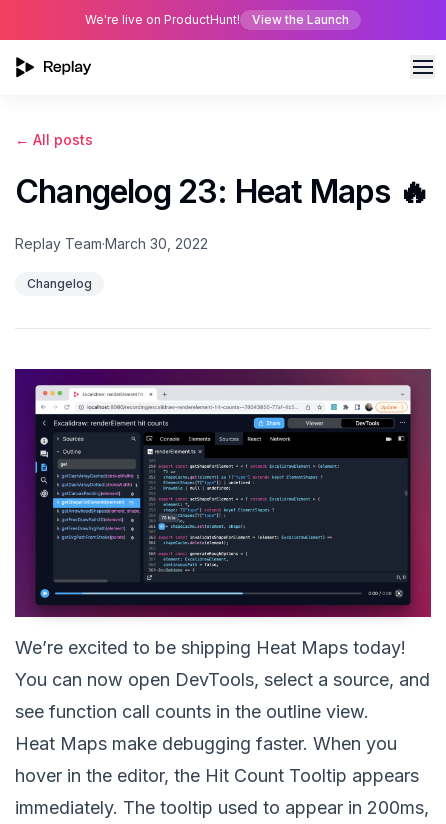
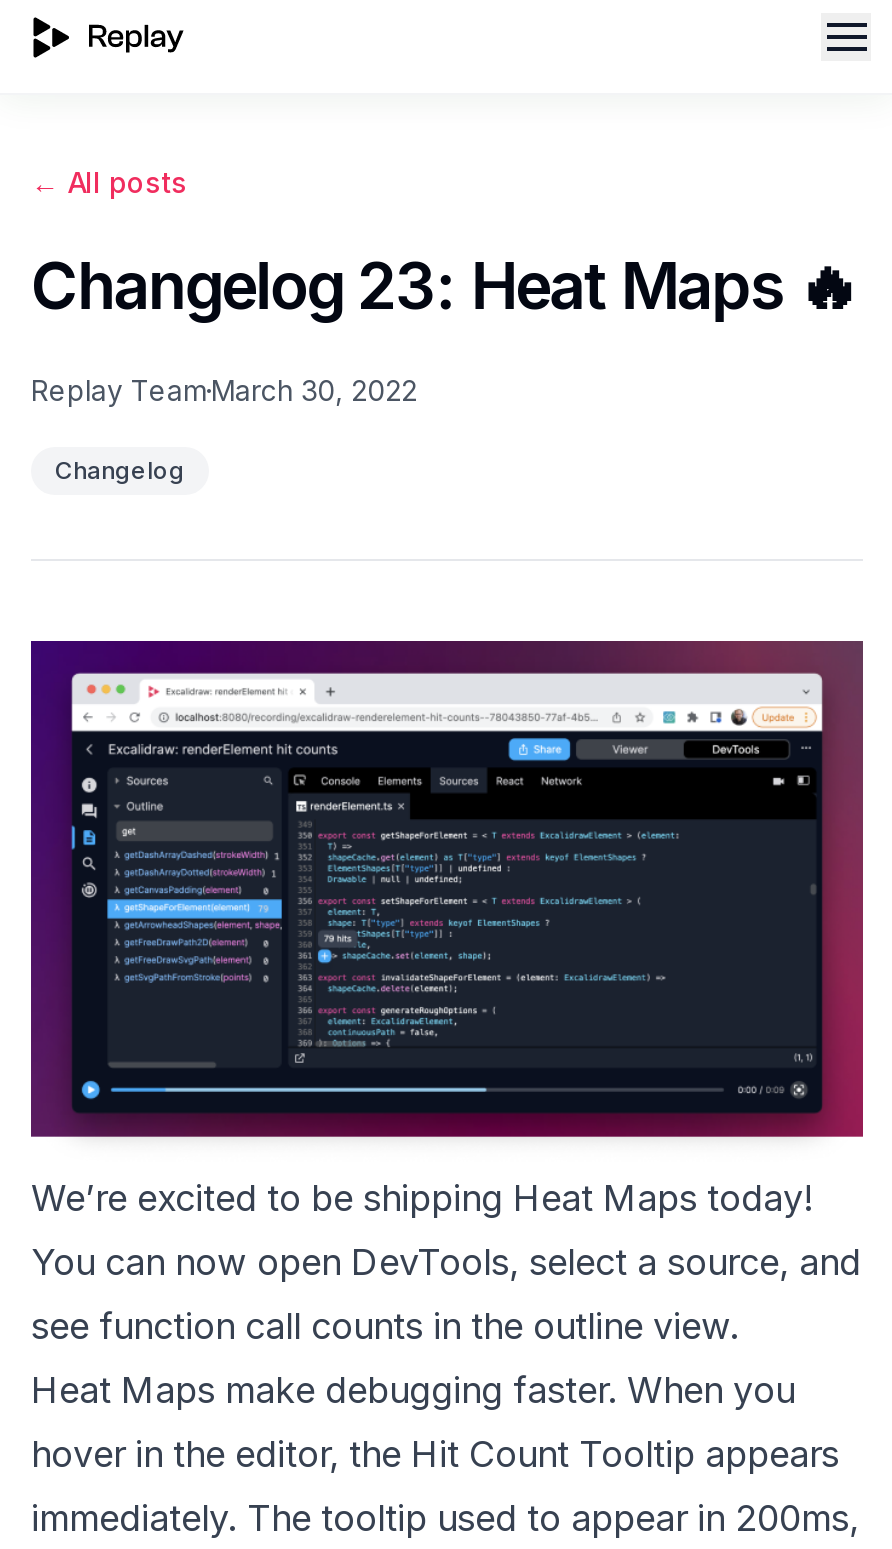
- We're live on ProductHunt!
- View the Launch
